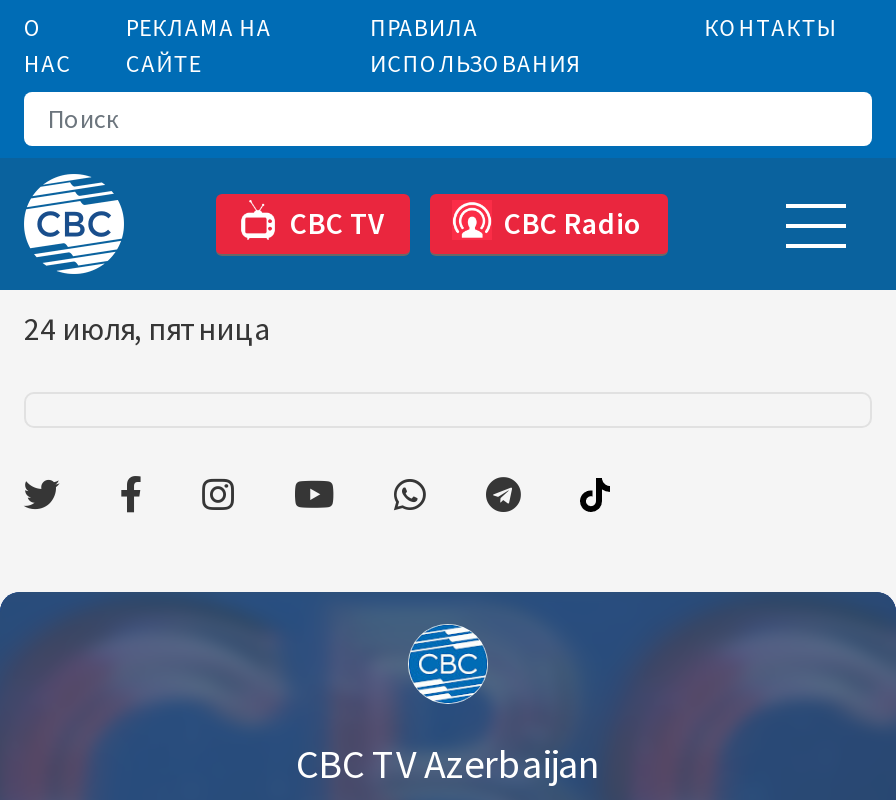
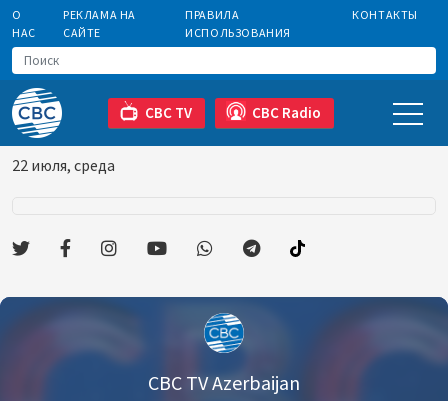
- 24 июля, пятница
+ 22 июля, среда
